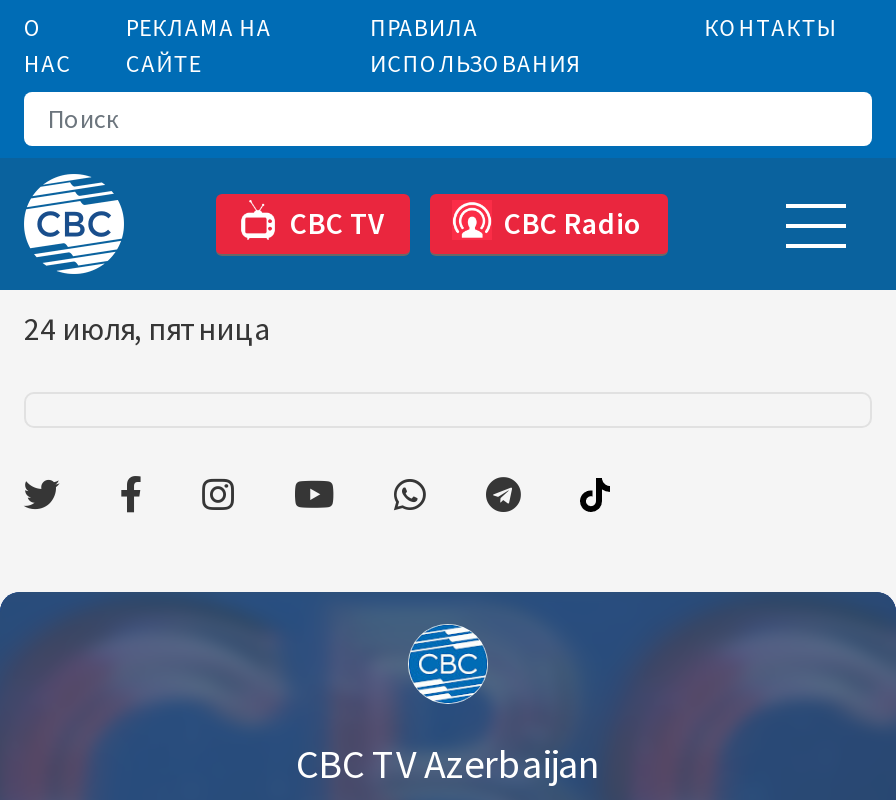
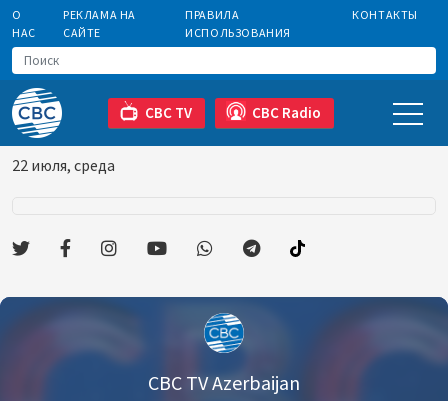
- 24 июля, пятница
+ 22 июля, среда
